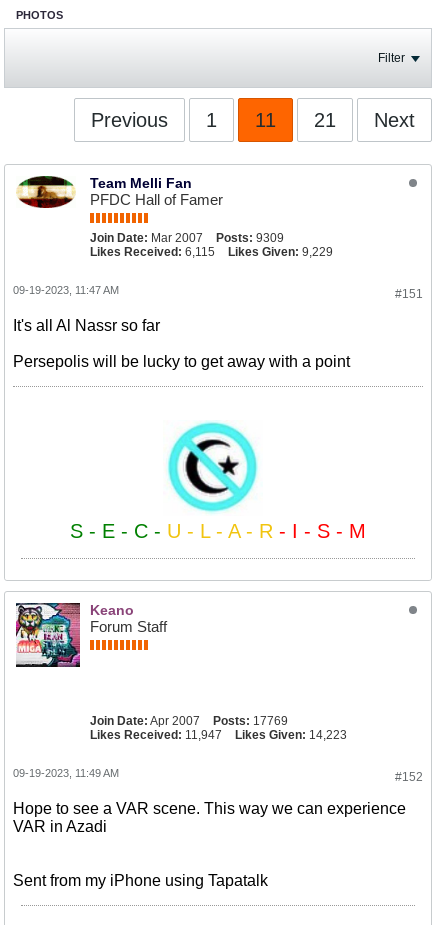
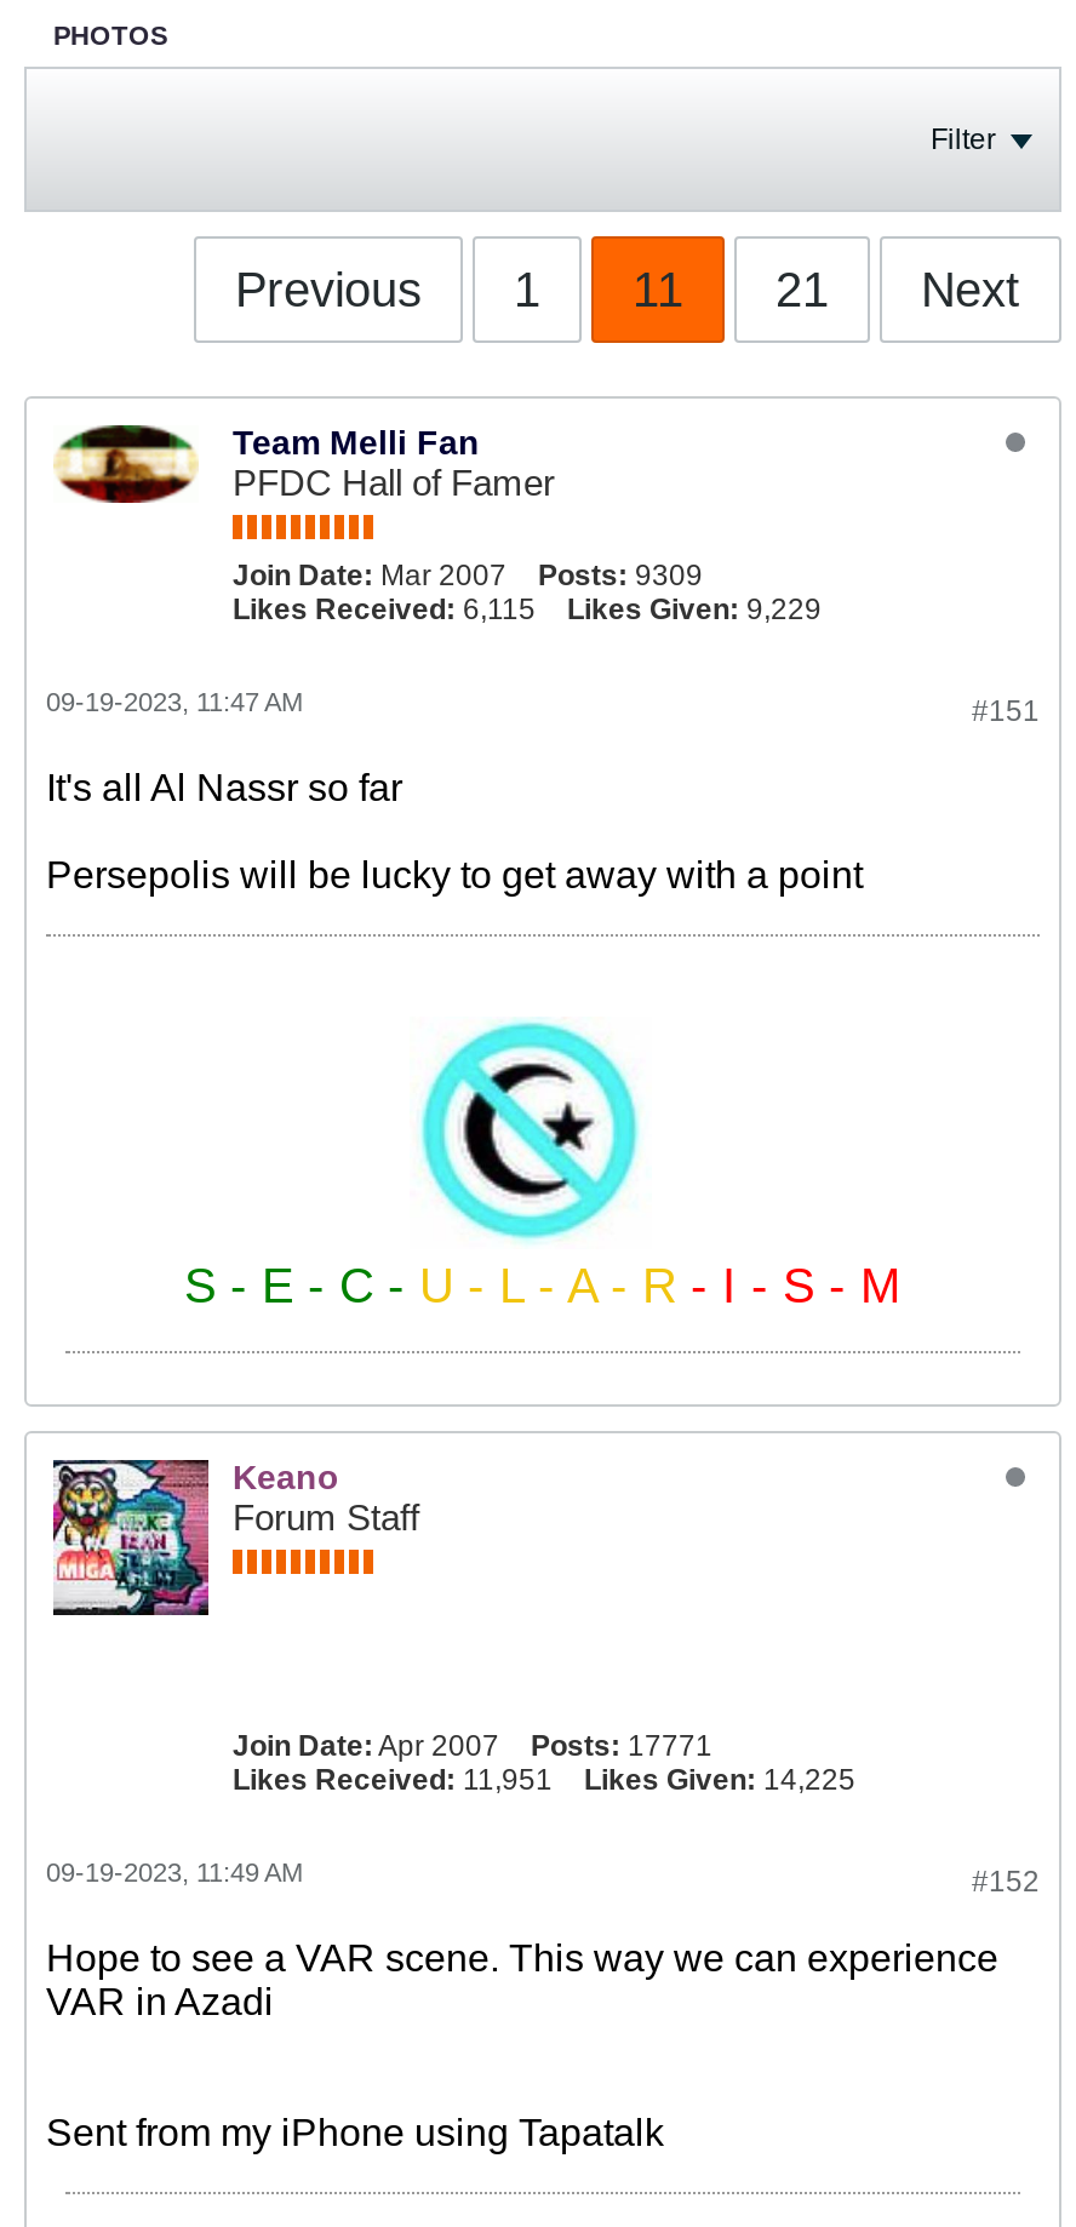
- Join Date: Apr 2007 Posts: 17769
+ Join Date: Apr 2007 Posts: 17771

- Likes Received: 11,947
+ Likes Received: 11,951

- Likes Given: 14,223
+ Likes Given: 14,225
